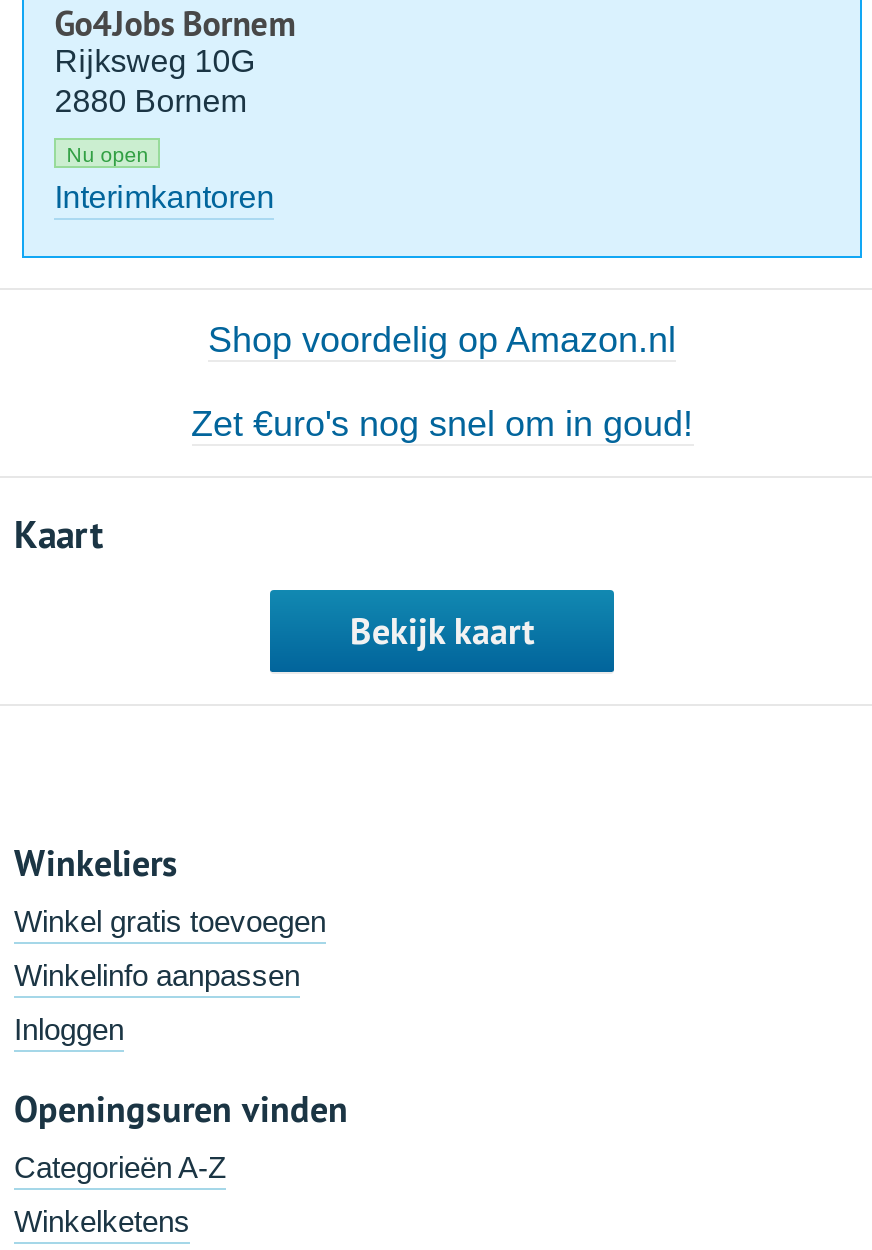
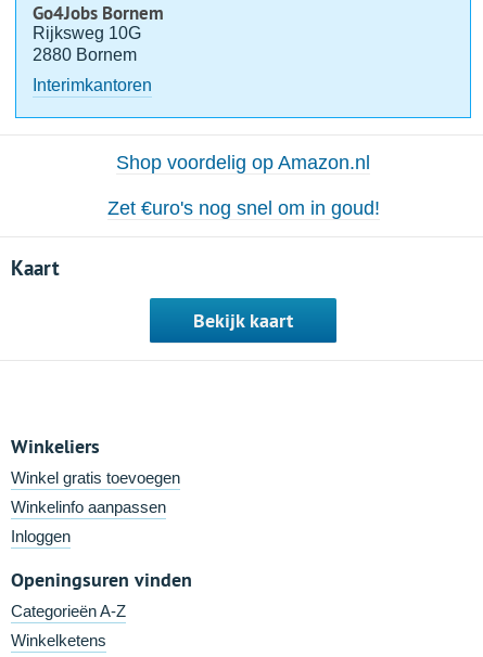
- Nu open
